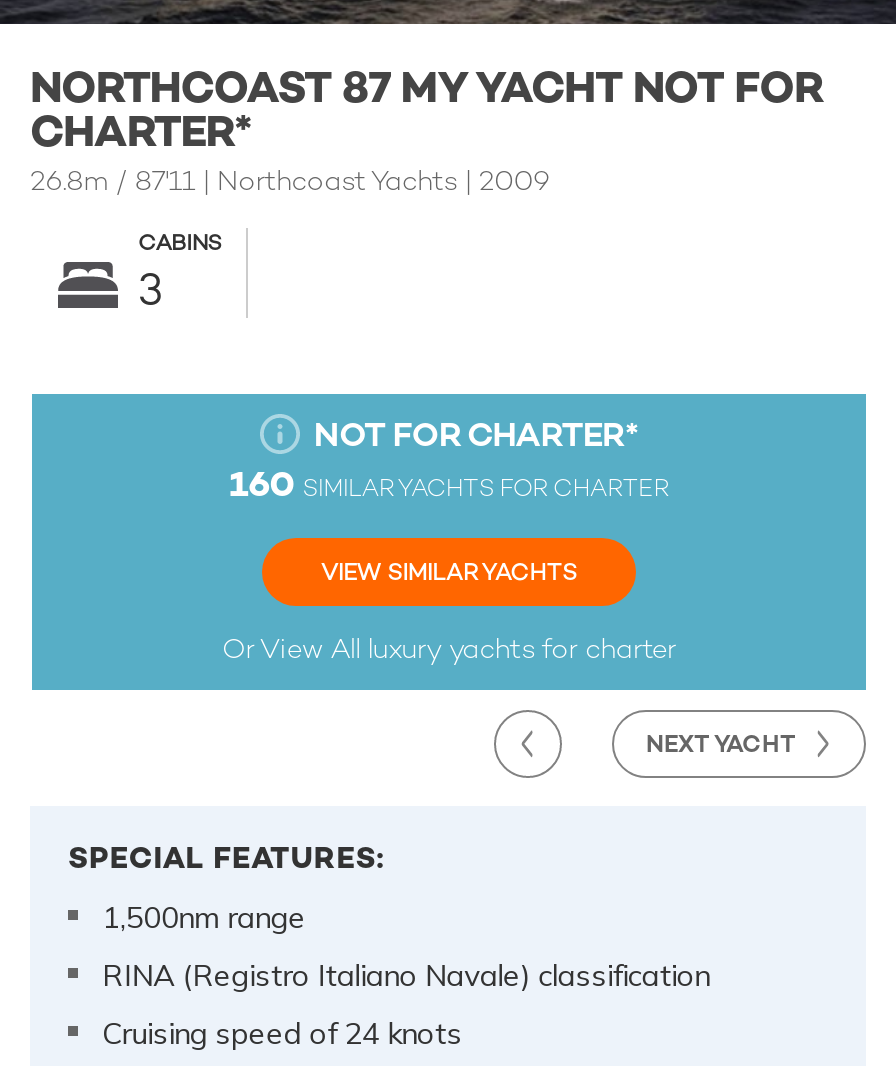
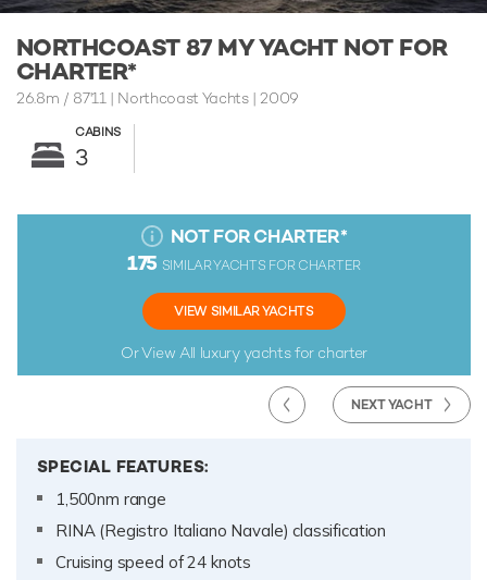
- 160 SIMILAR YACHTS FOR CHARTER
+ 175 SIMILAR YACHTS FOR CHARTER
